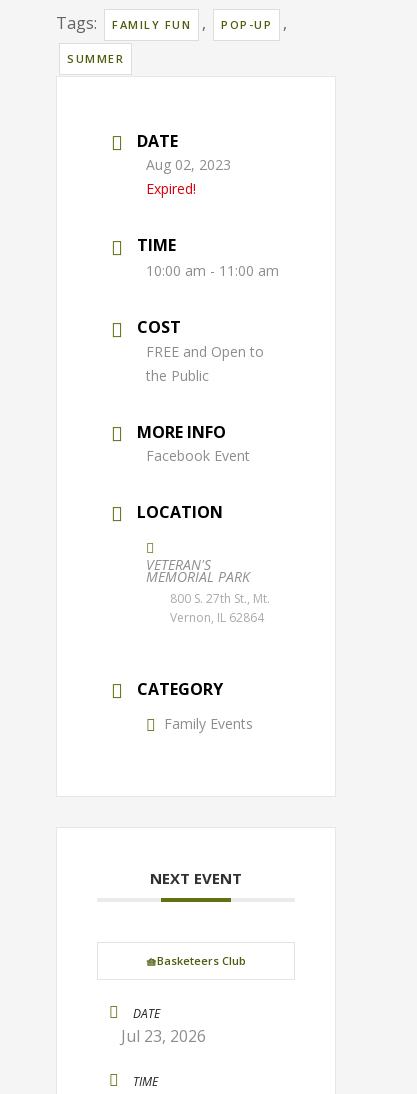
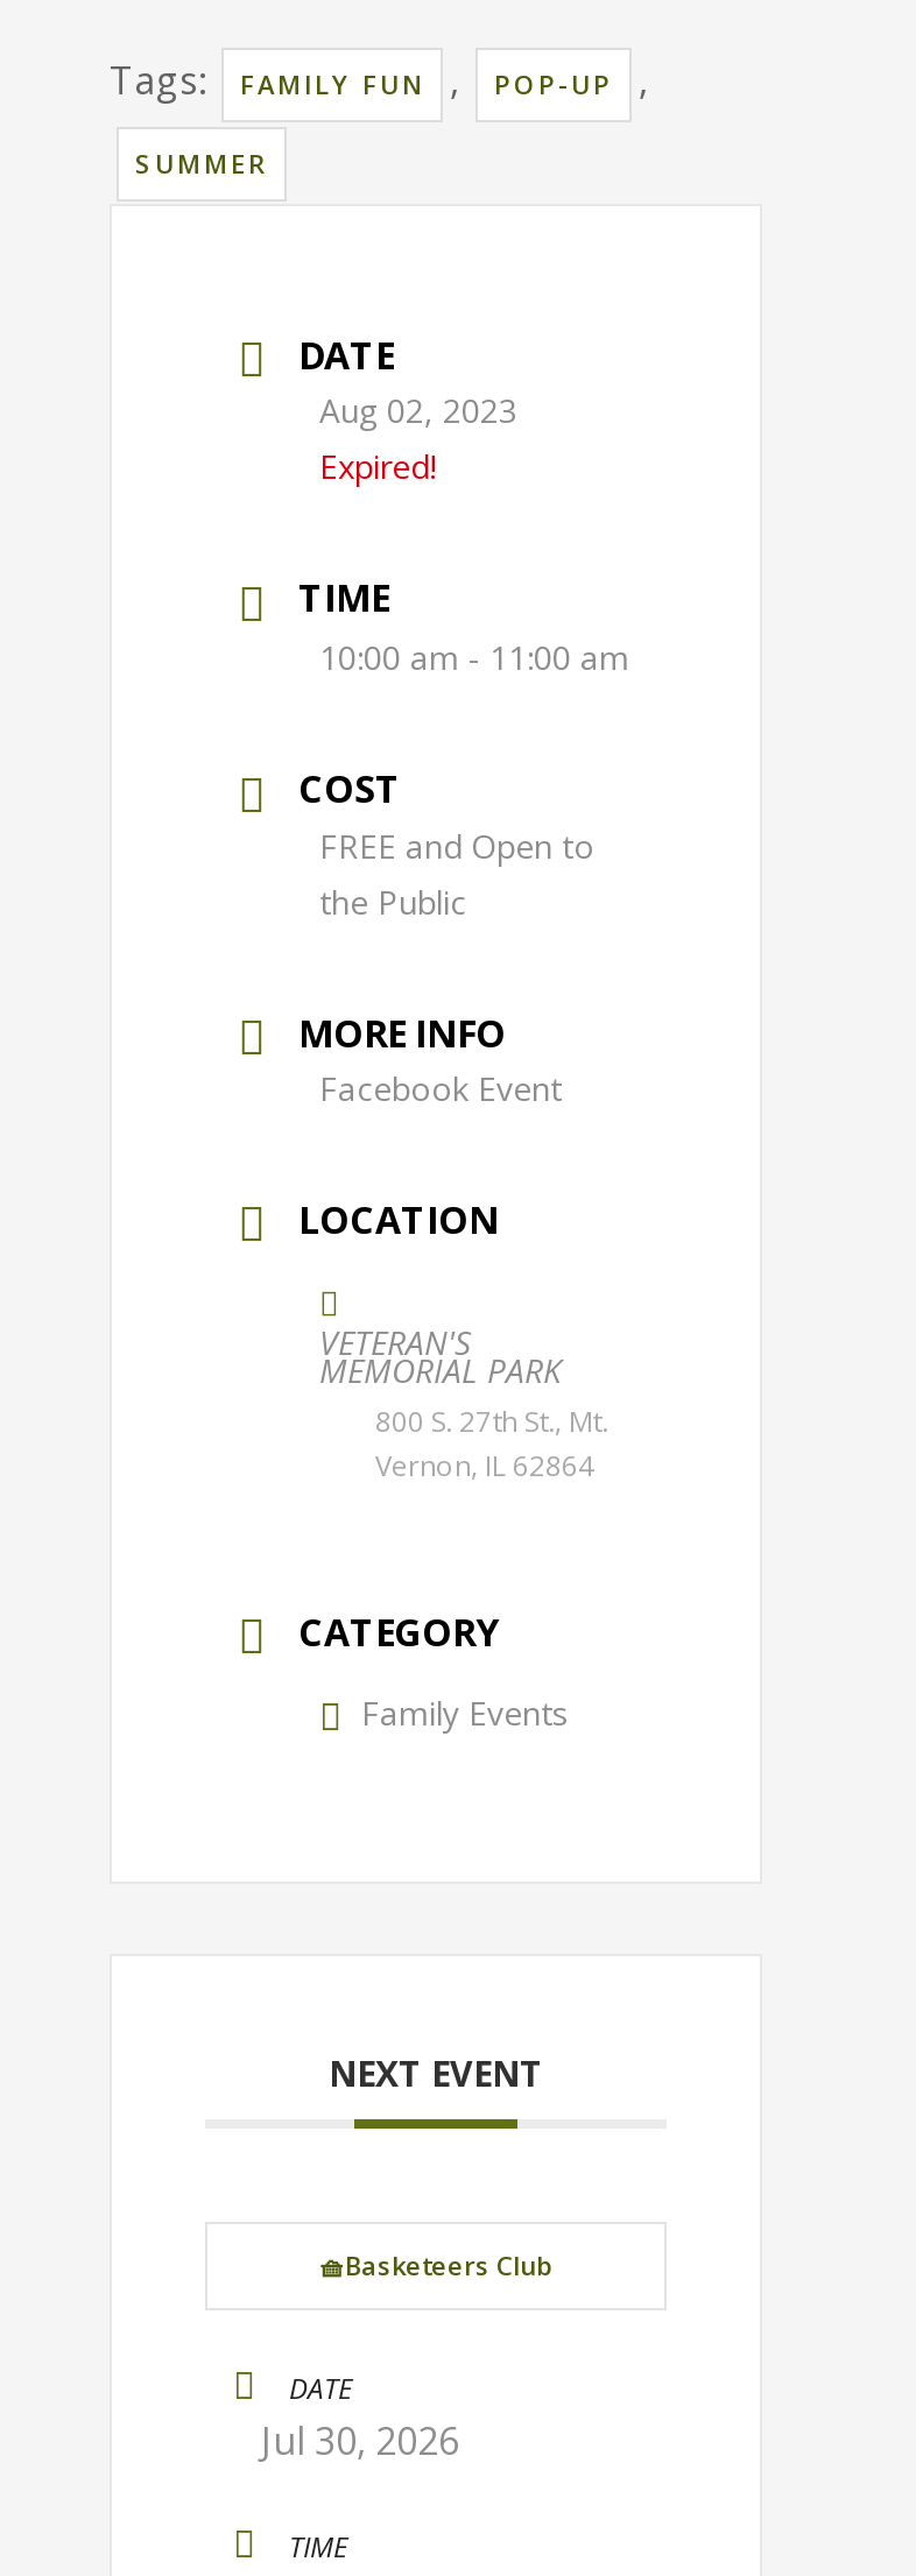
- Jul 23, 2026
+ Jul 30, 2026
